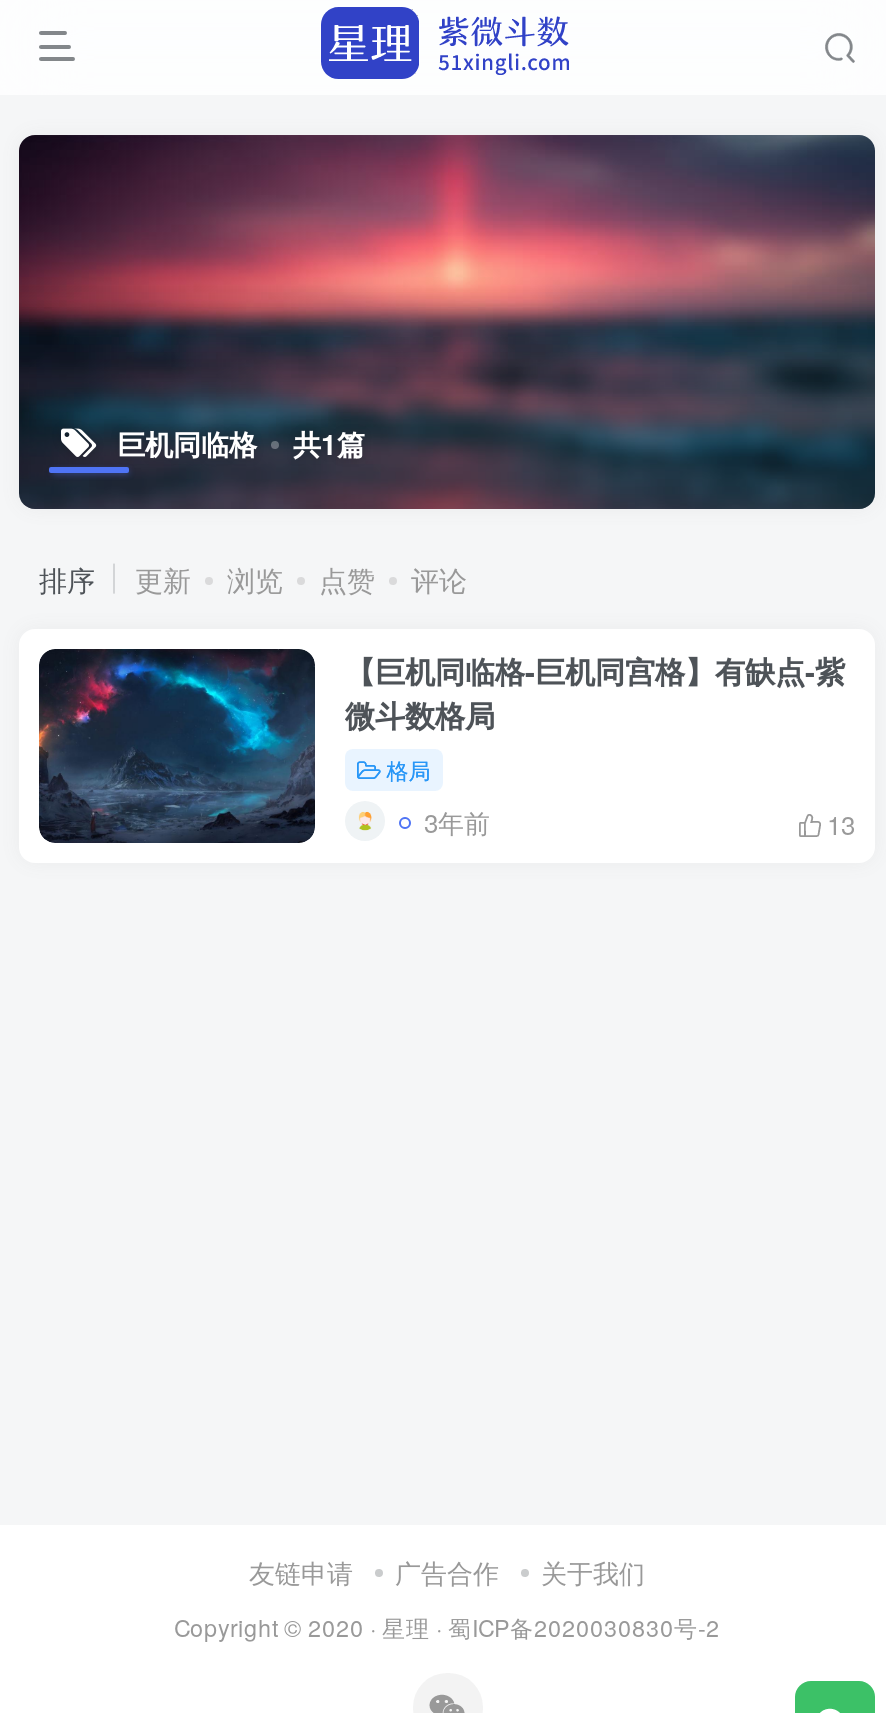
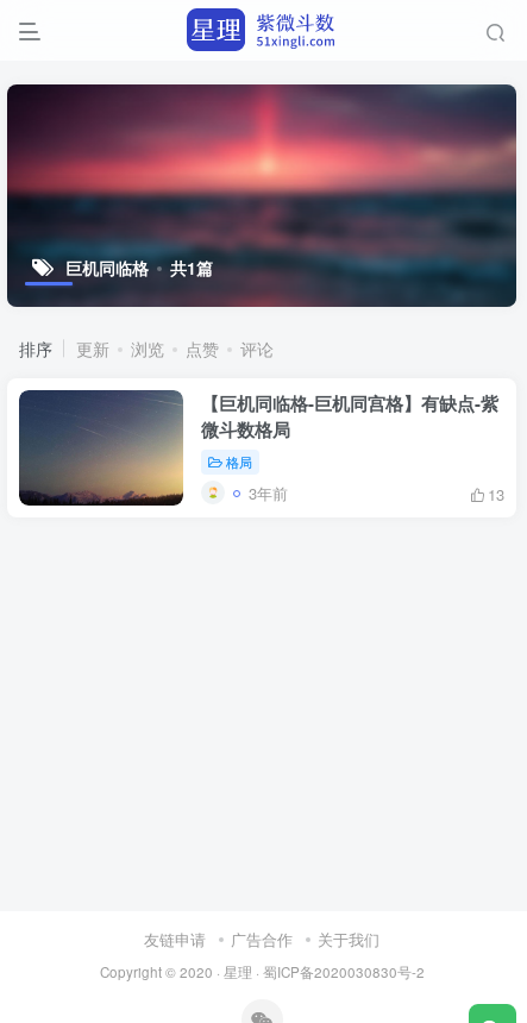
- [image]
+ [image]
